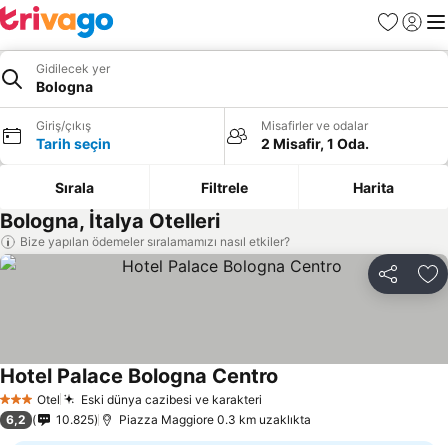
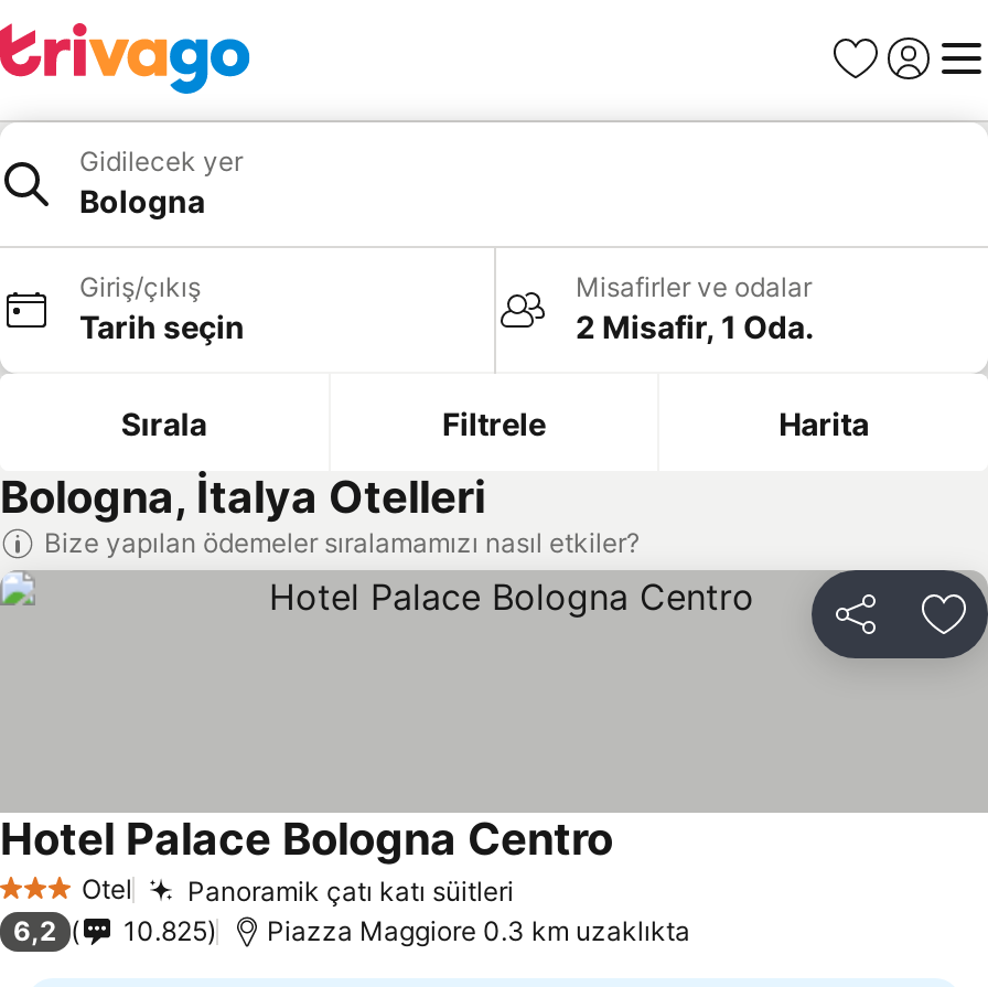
- Eski dünya cazibesi ve karakteri
+ Panoramik çatı katı süitleri
